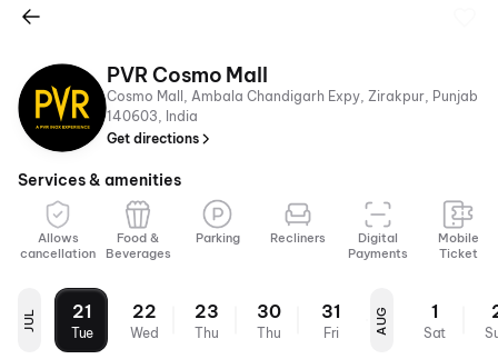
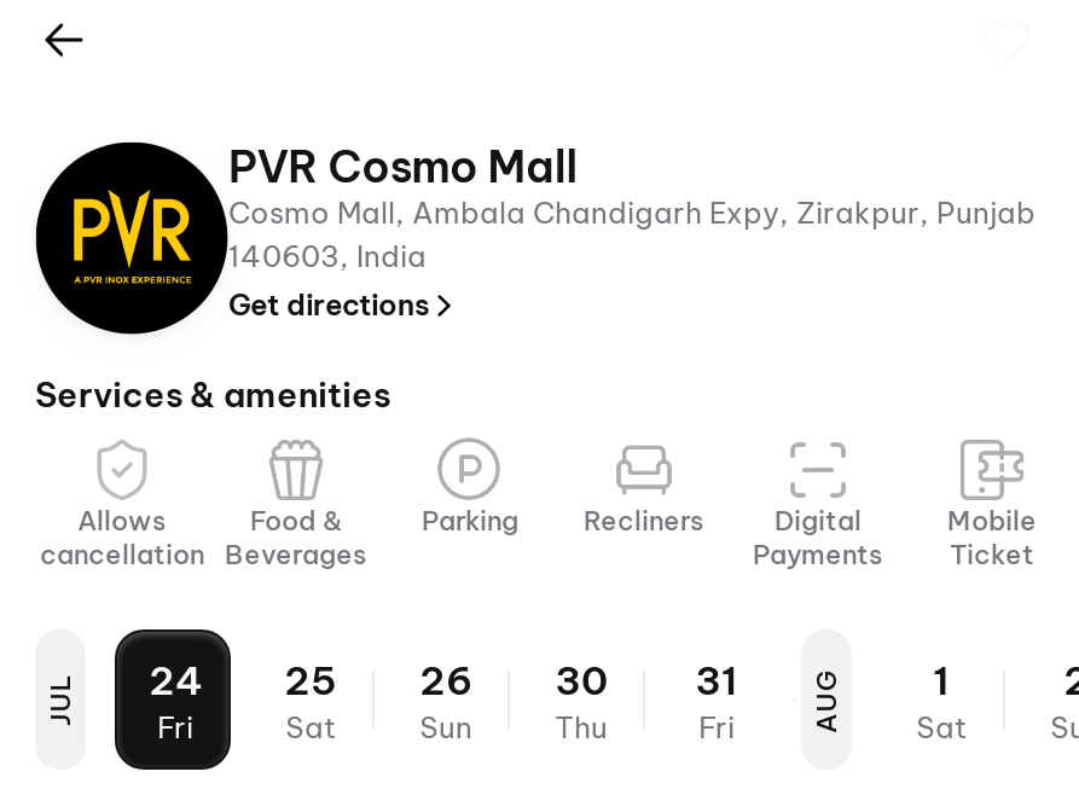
- 21
- Tue
+ 24
+ Fri

- 22
- Wed
+ 25
+ Sat

- 23
- Thu
+ 26
+ Sun
